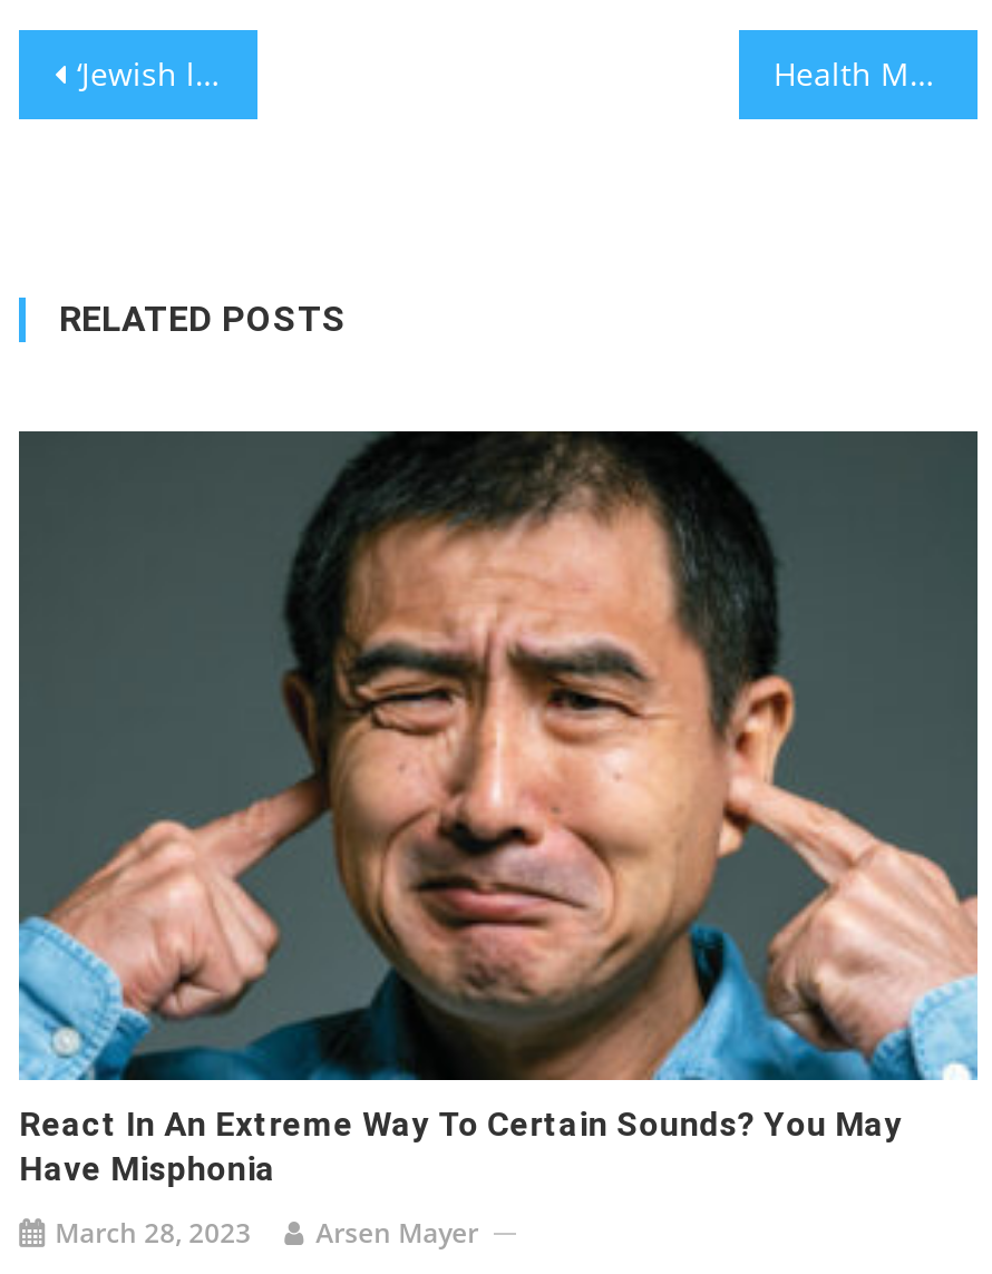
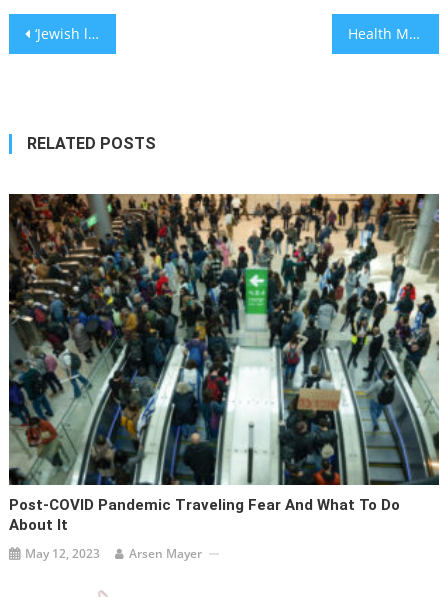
- [image]
- React In An Extreme Way To Certain Sounds? You May
- Have Misphonia
+ [image]
+ Post-COVID Pandemic Traveling Fear And What To Do
+ About It

- March 28, 2023 Arsen Mayer
+ May 12, 2023 Arsen Mayer
